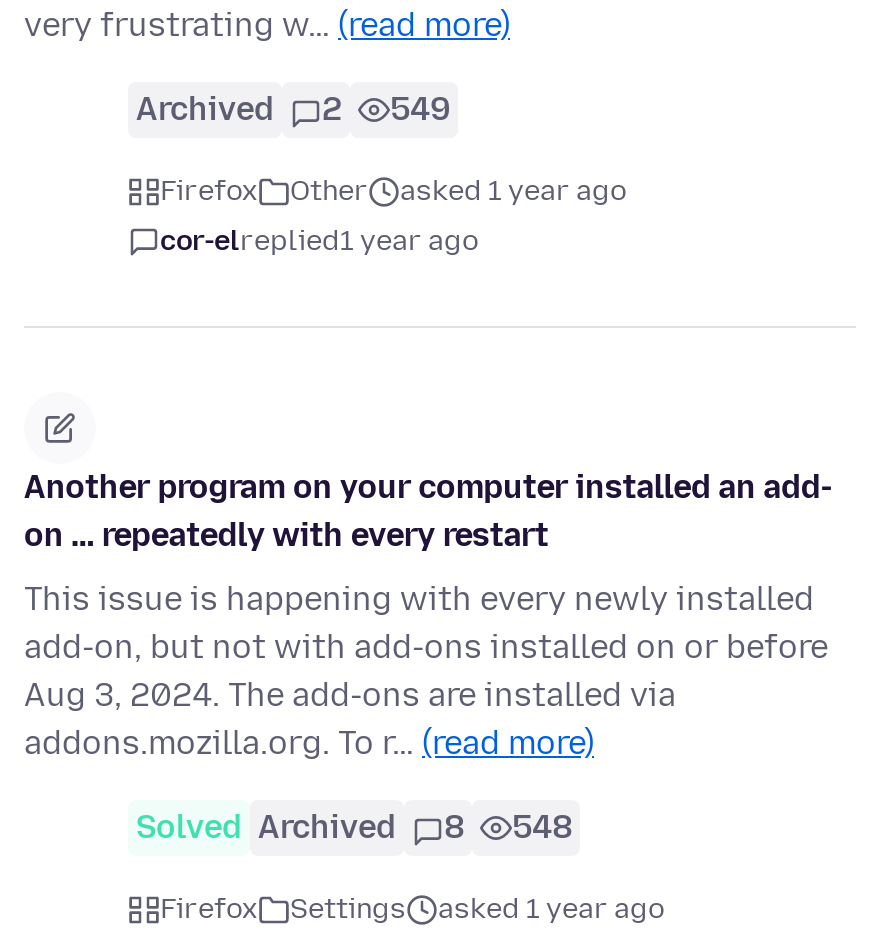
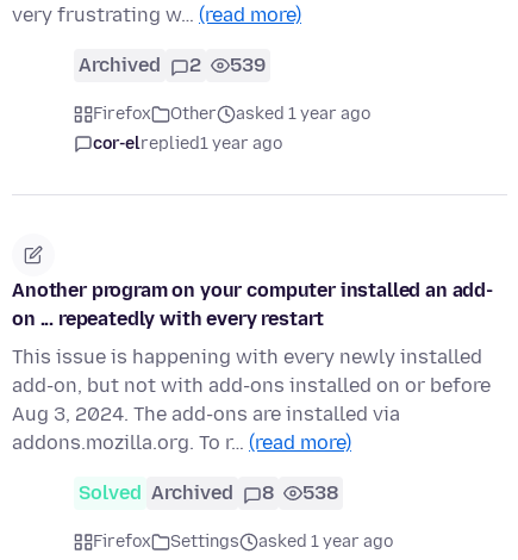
- Archived 2 549
+ Archived 2 539

- Solved Archived 8 548
+ Solved Archived 8 538
